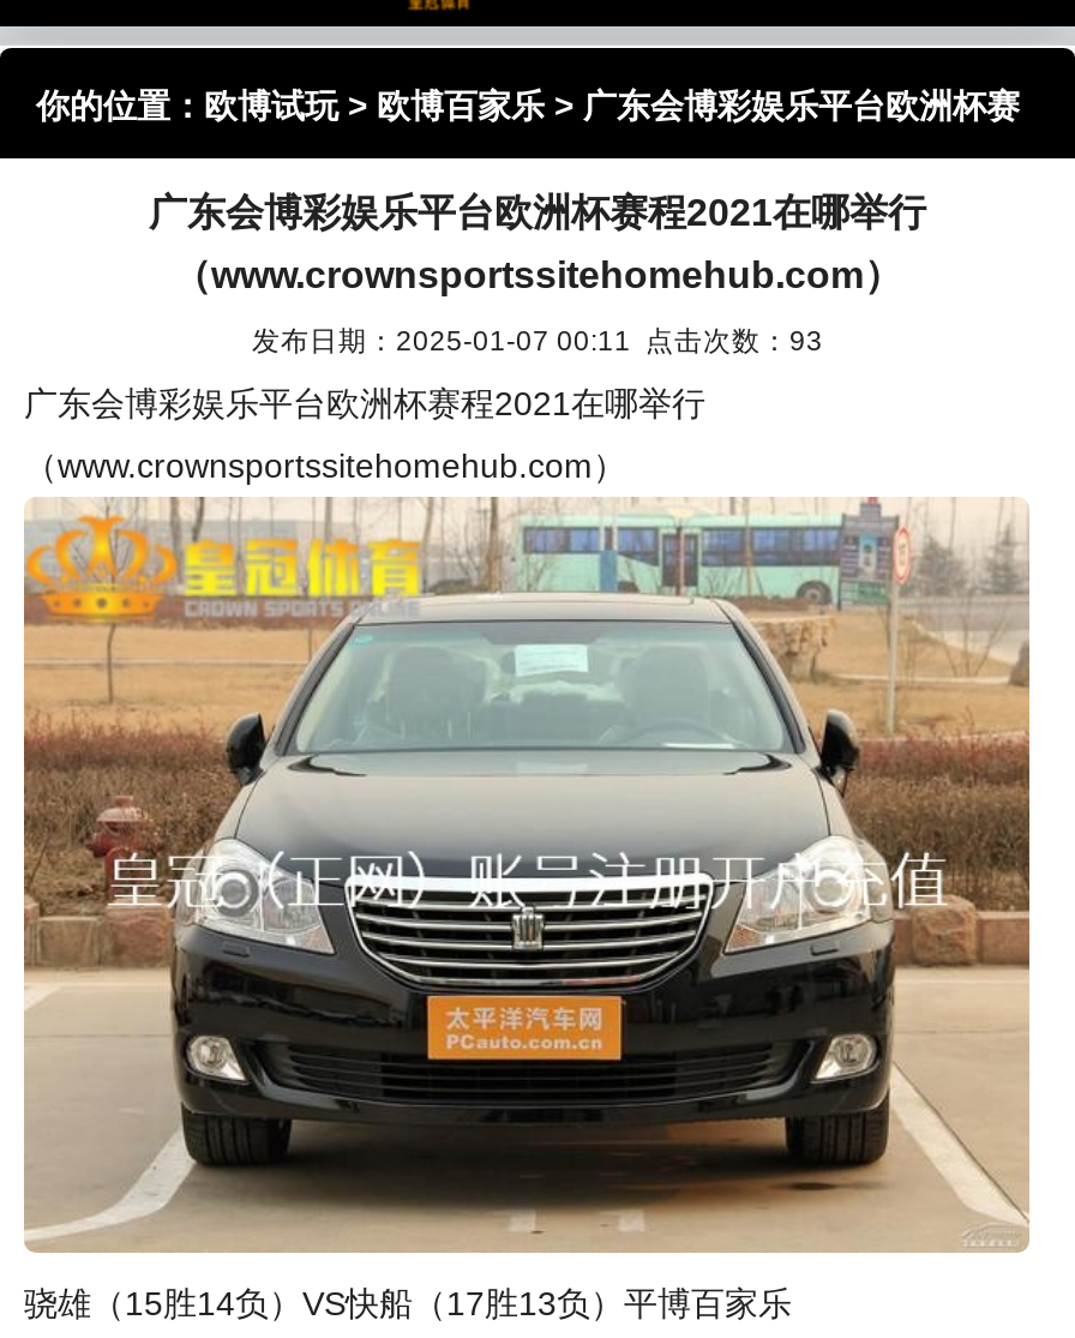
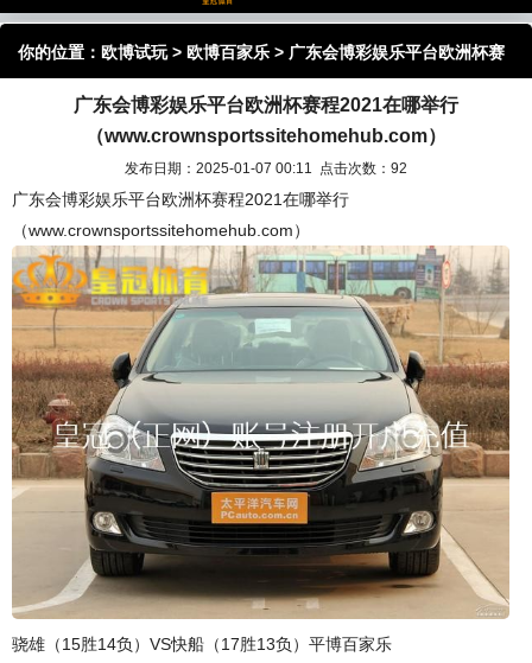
- 发布日期：2025-01-07 00:11 点击次数：93
+ 发布日期：2025-01-07 00:11 点击次数：92
